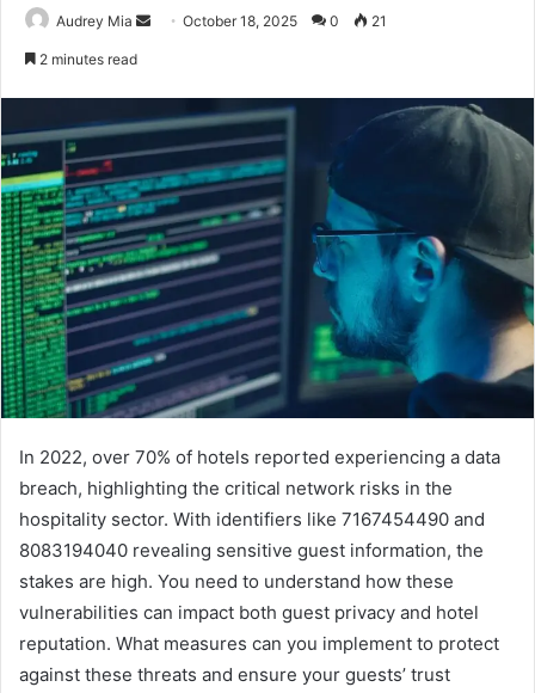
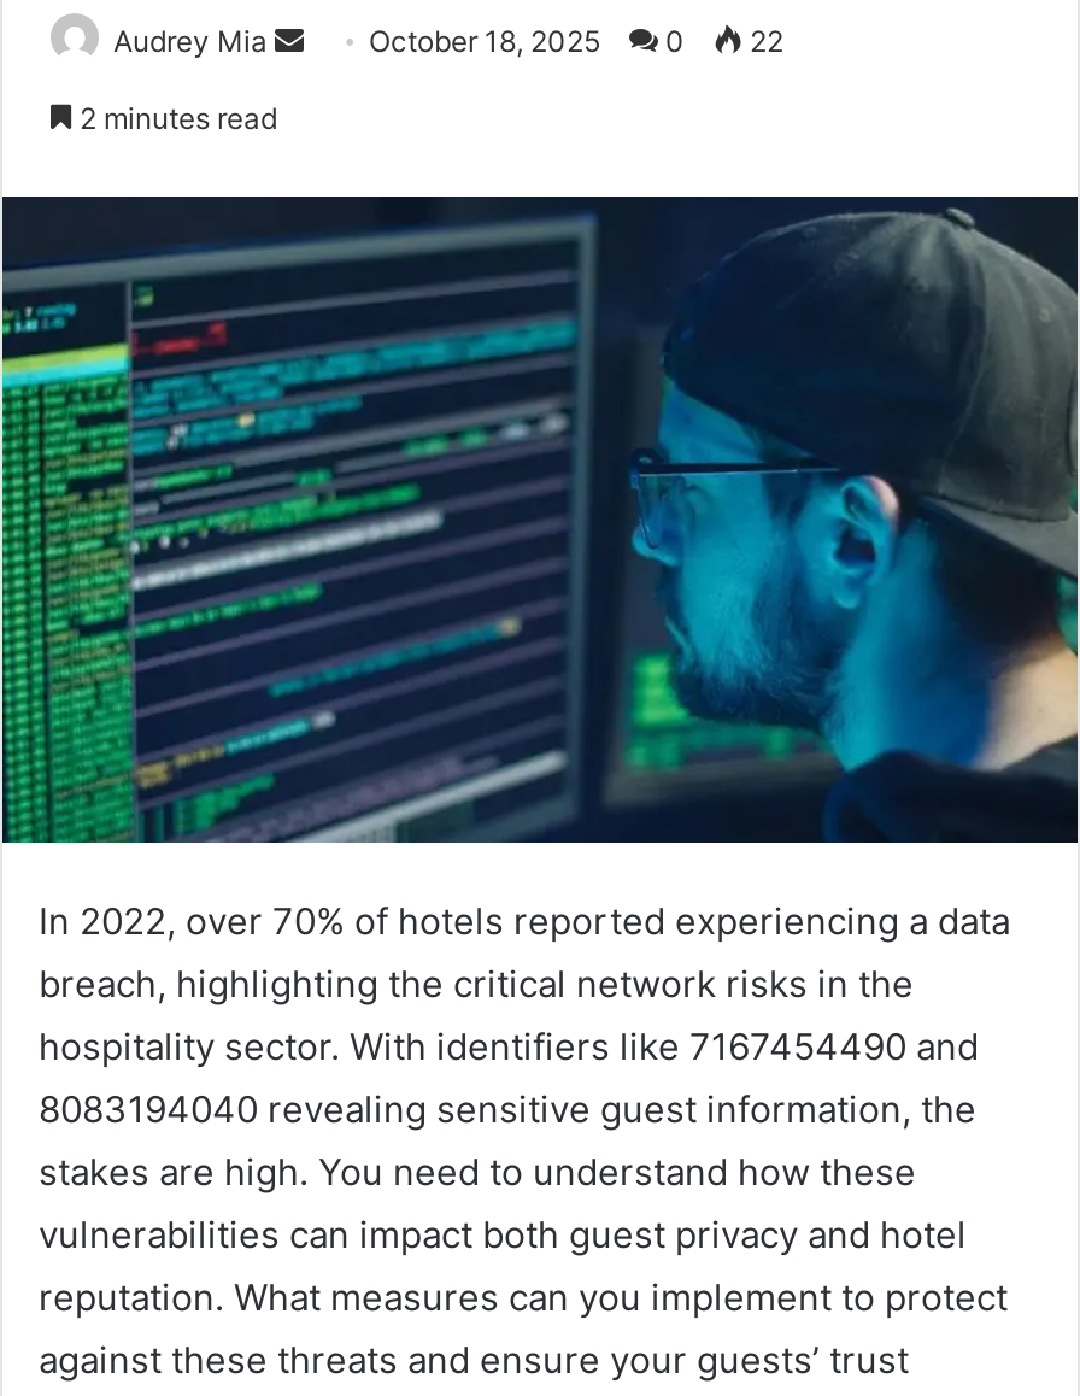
- 21
+ 22
